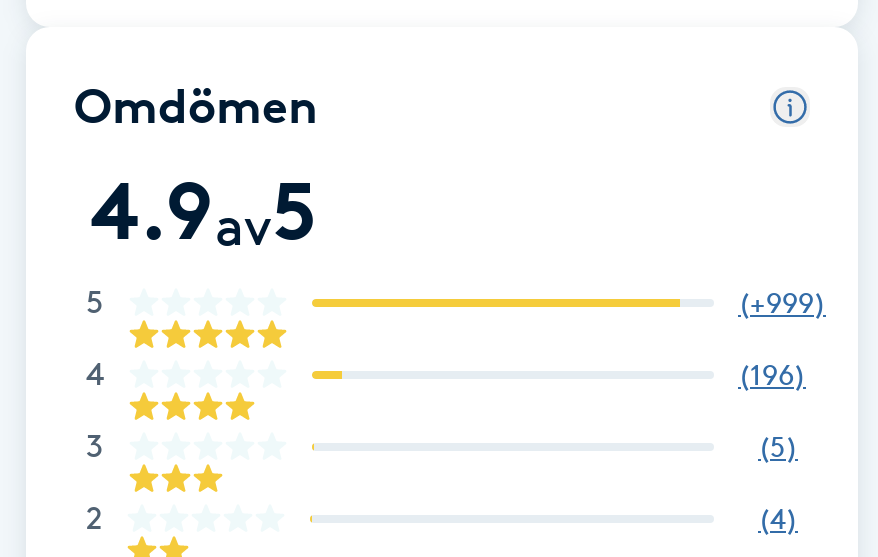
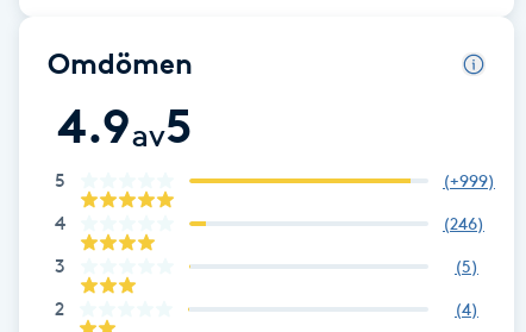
- (196)
+ (246)
